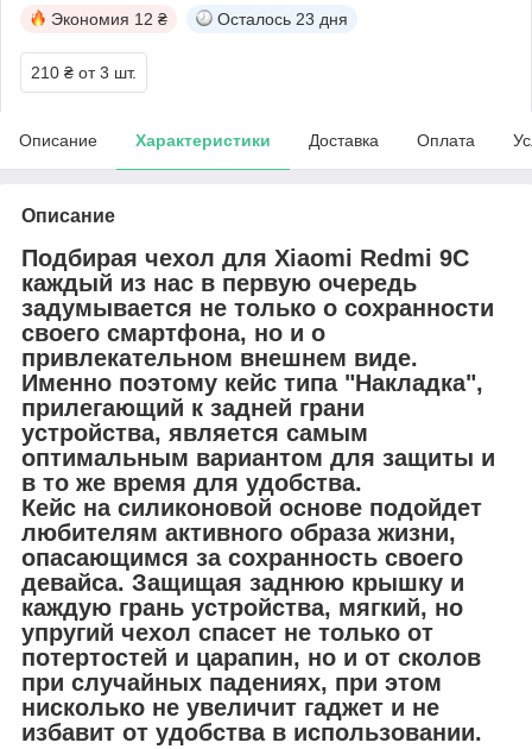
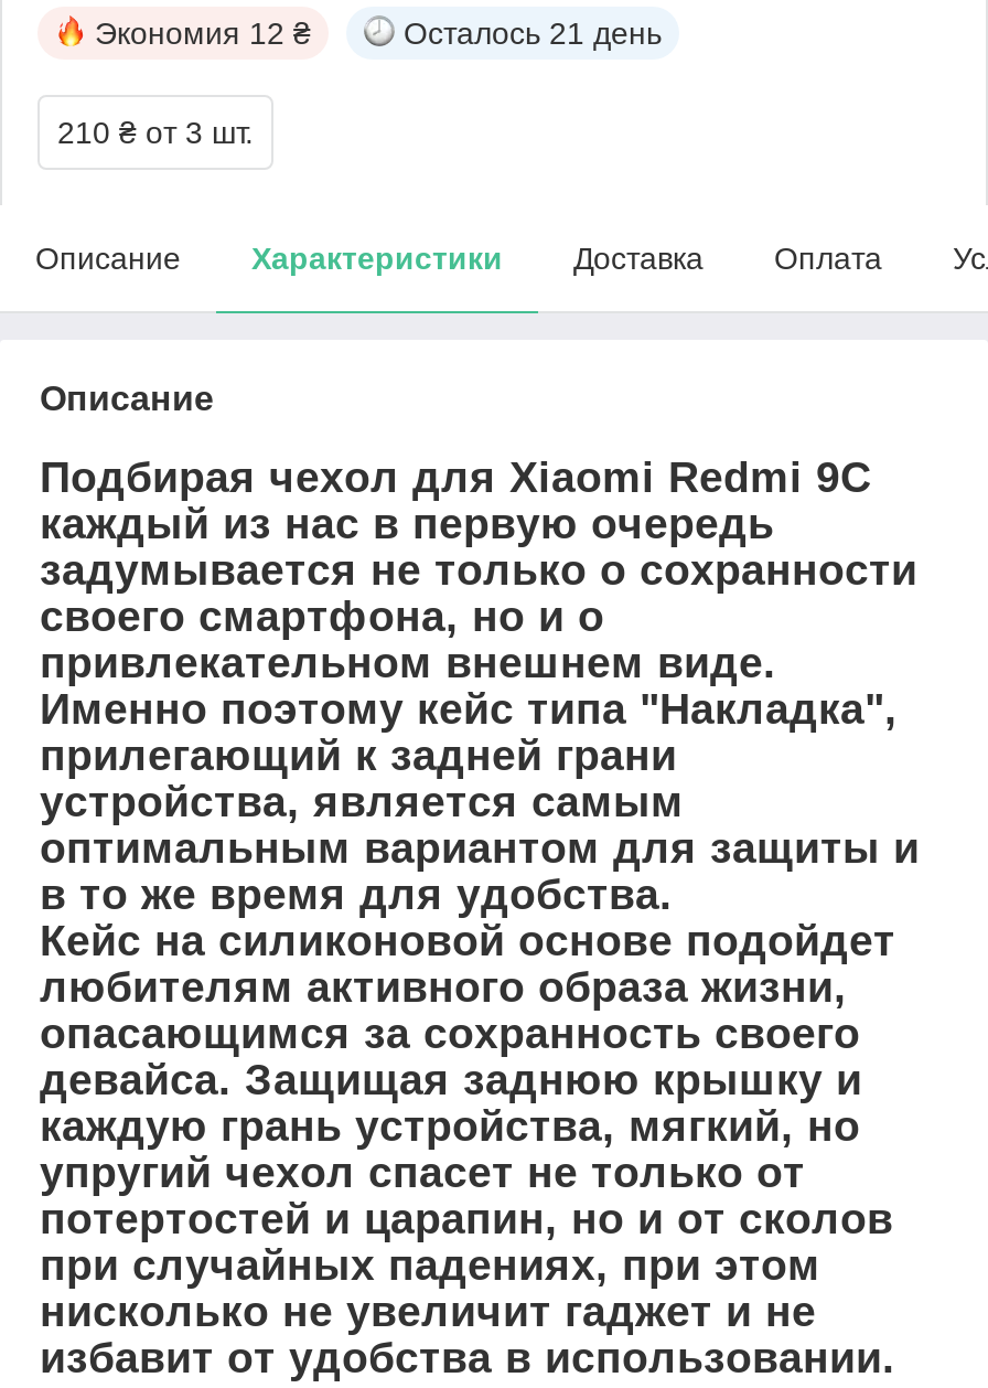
- Осталось 23 дня
+ Осталось 21 день
